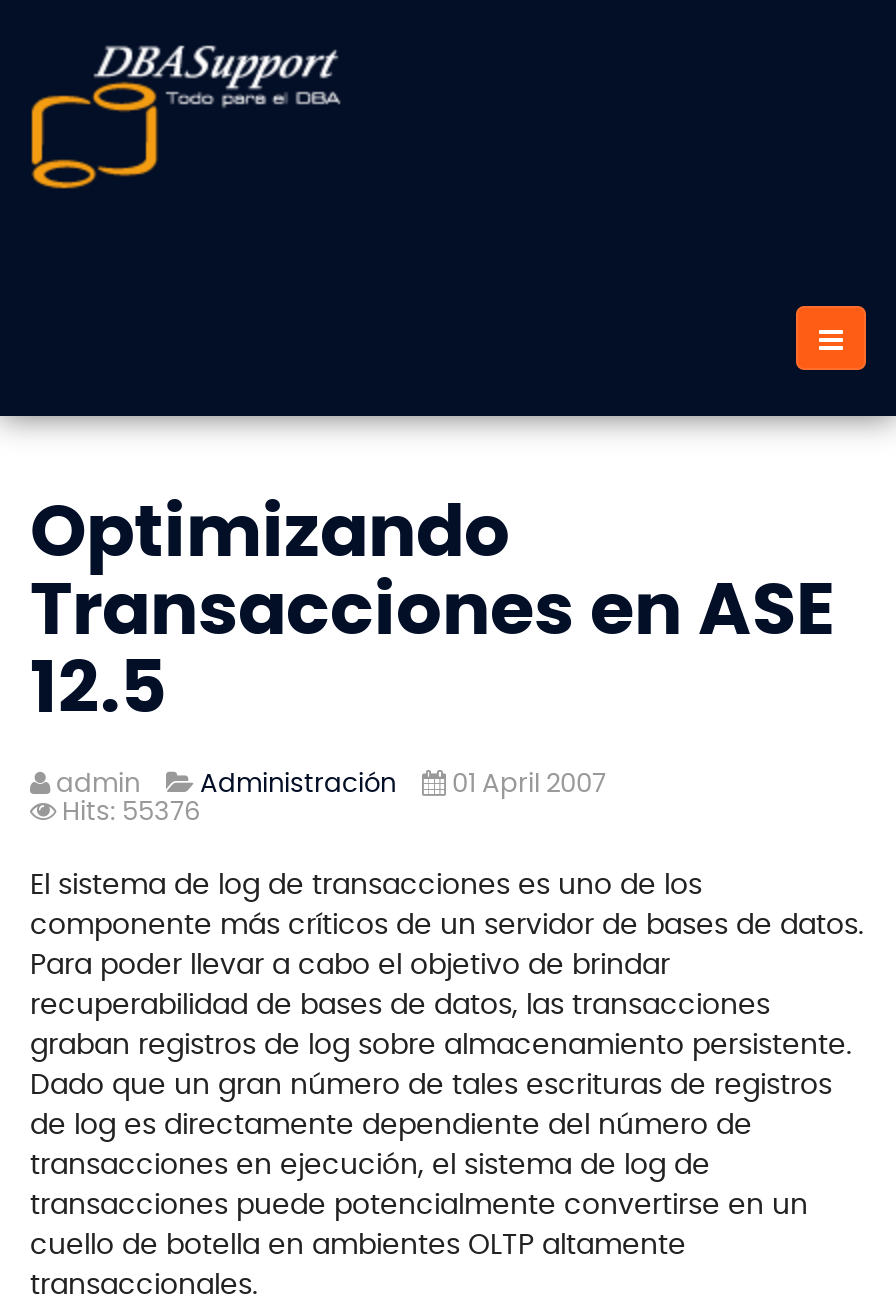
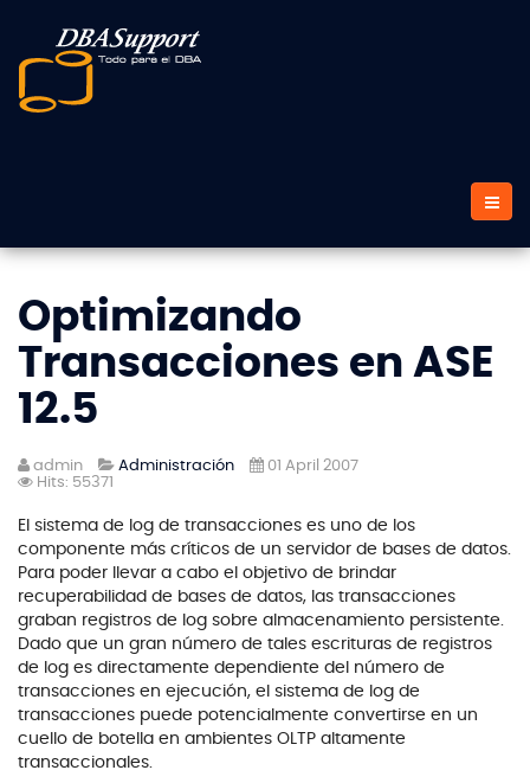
- Hits: 55376
+ Hits: 55371
